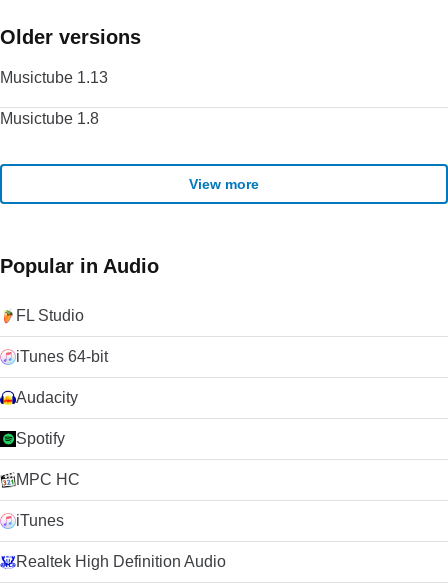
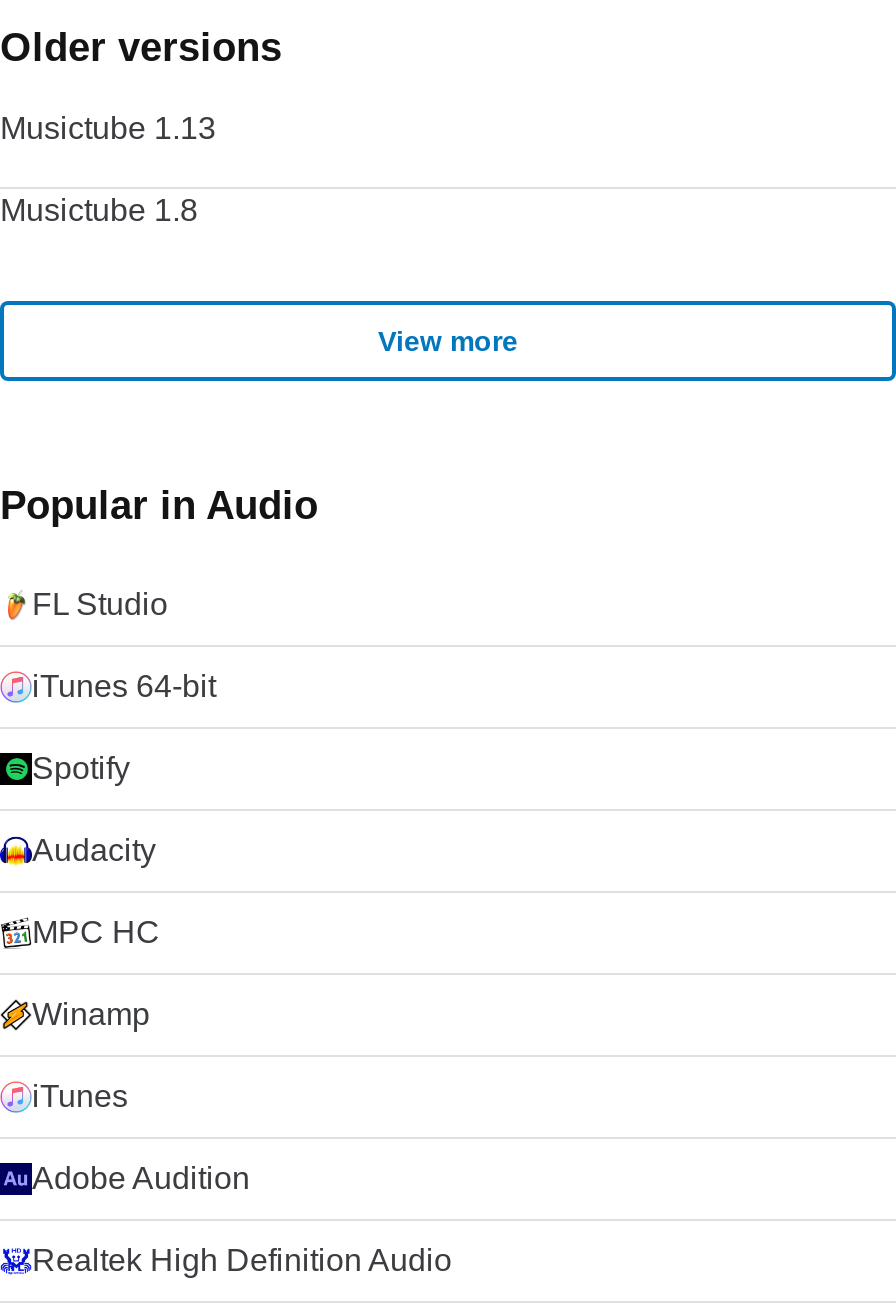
moved up: Spotify

+ Winamp

+ Adobe Audition
